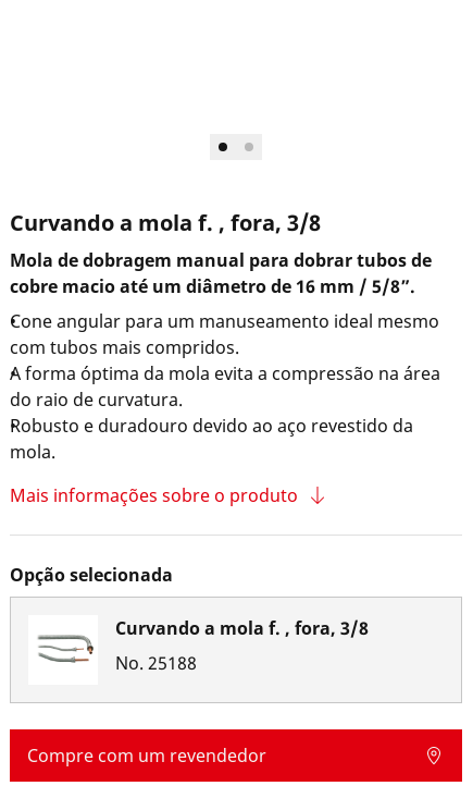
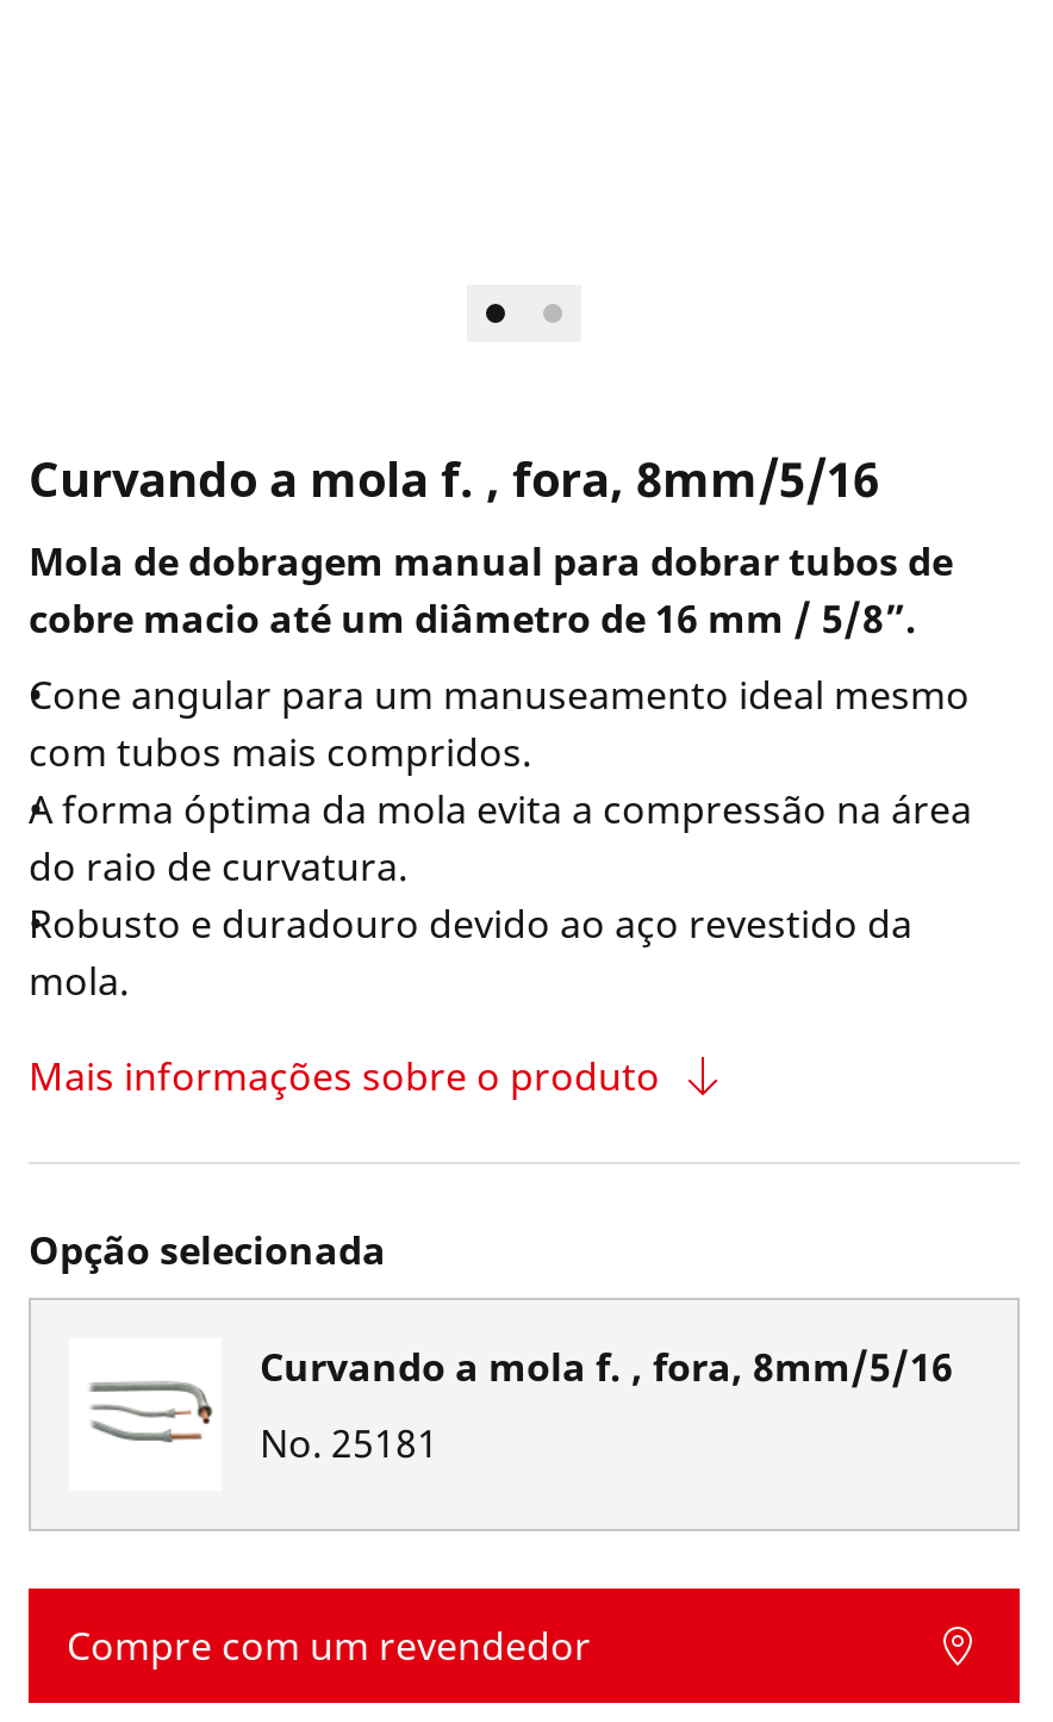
- Curvando a mola f. , fora, 3/8
+ Curvando a mola f. , fora, 8mm/5/16

- Curvando a mola f. , fora, 3/8
+ Curvando a mola f. , fora, 8mm/5/16

- No. 25188
+ No. 25181
